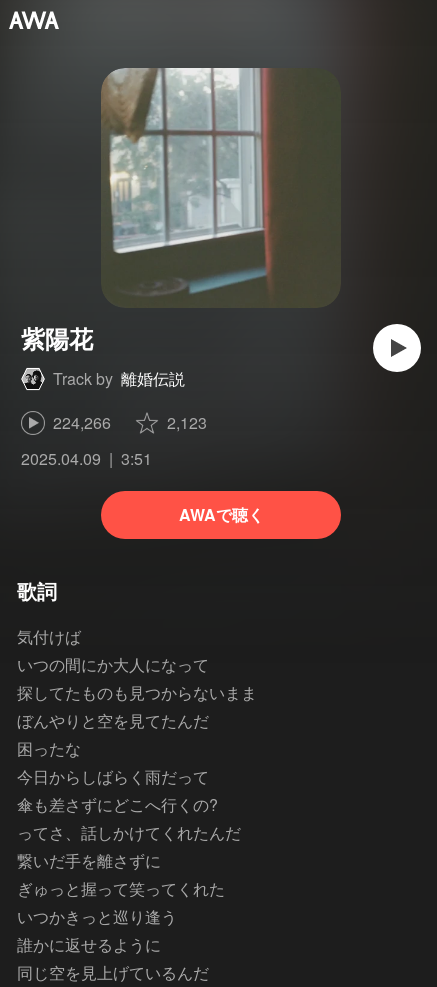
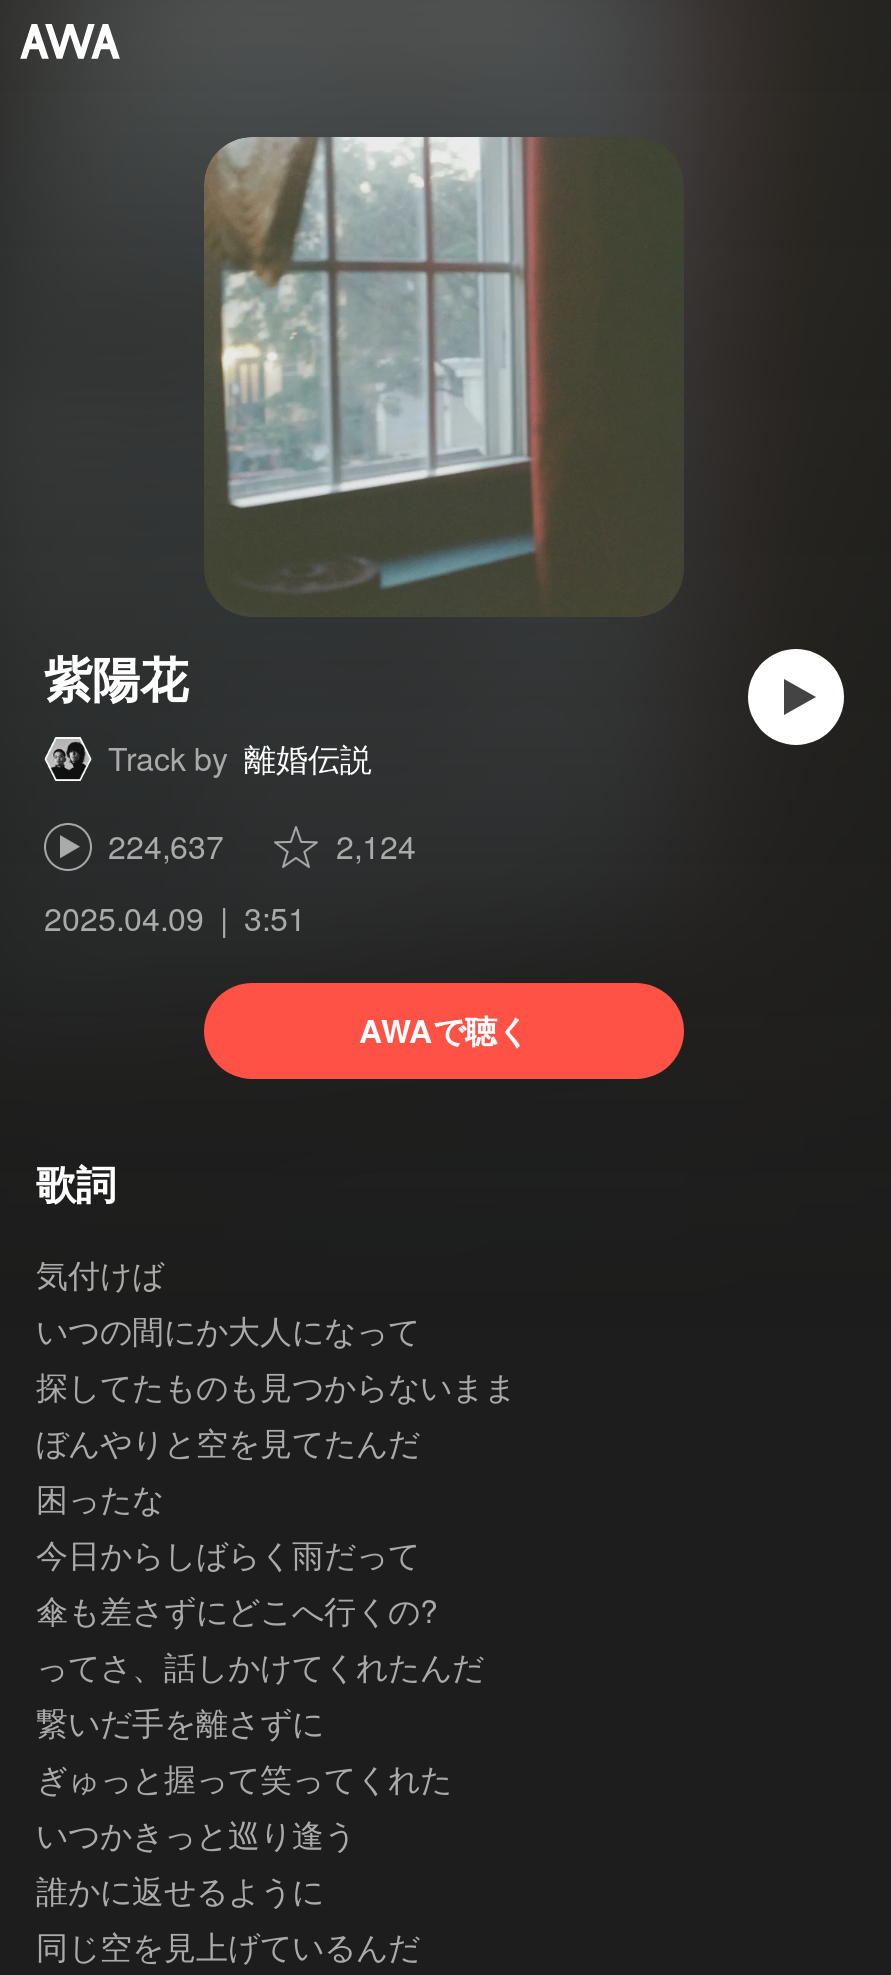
- 224,266
+ 224,637

- 2,123
+ 2,124
